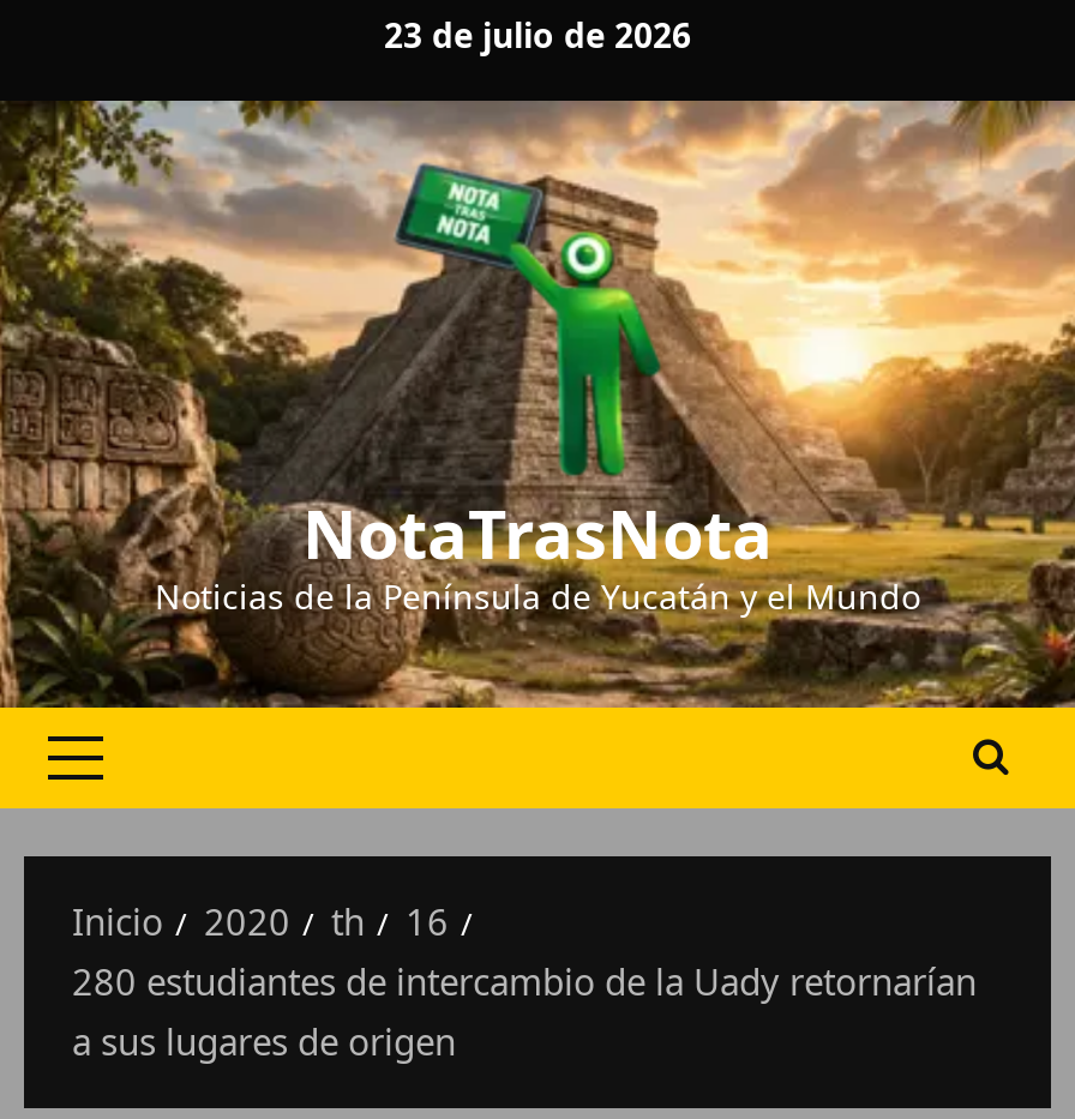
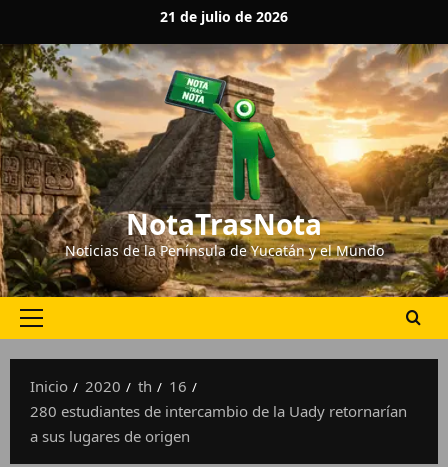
- 23 de julio de 2026
+ 21 de julio de 2026
